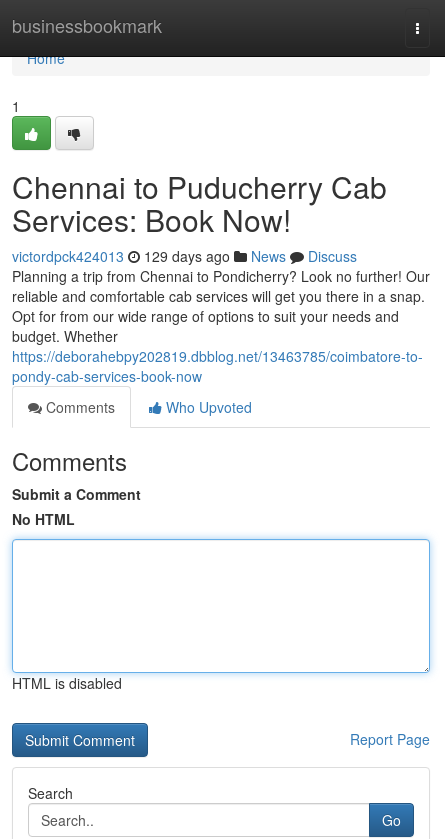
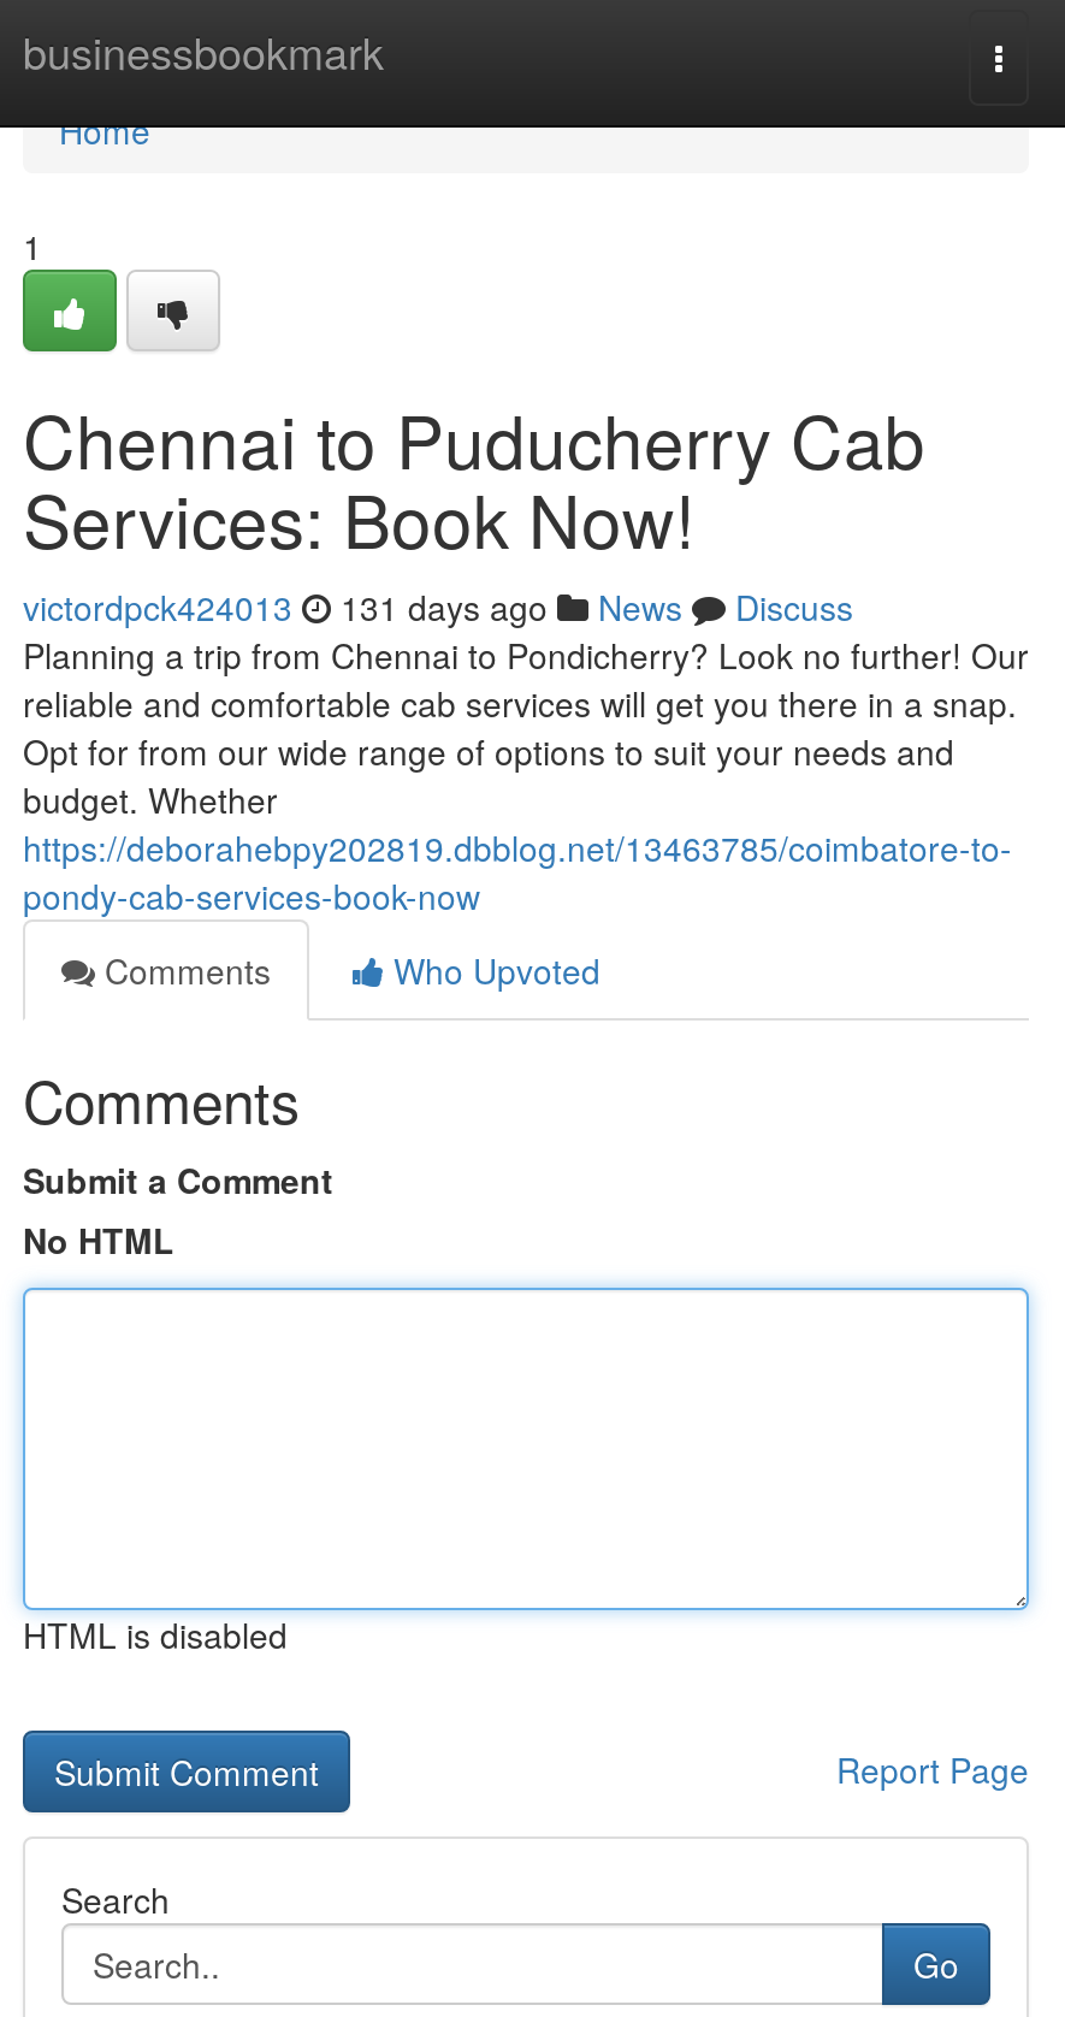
- victordpck424013 129 days ago News Discuss
+ victordpck424013 131 days ago News Discuss
